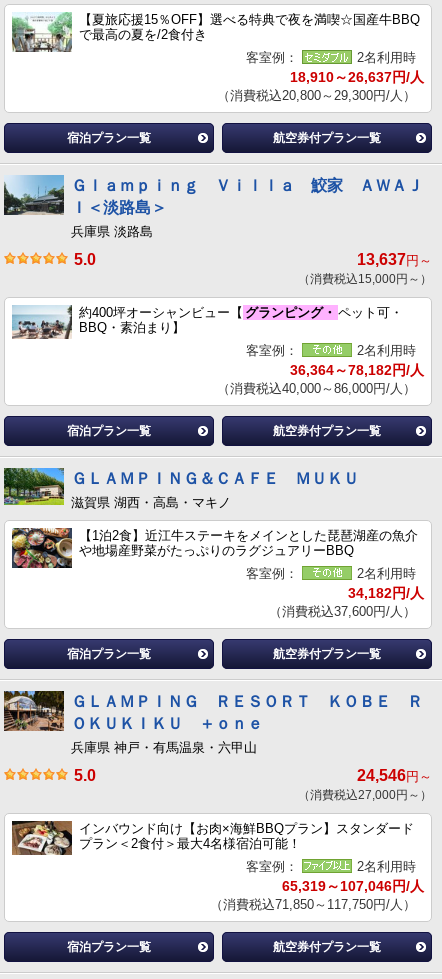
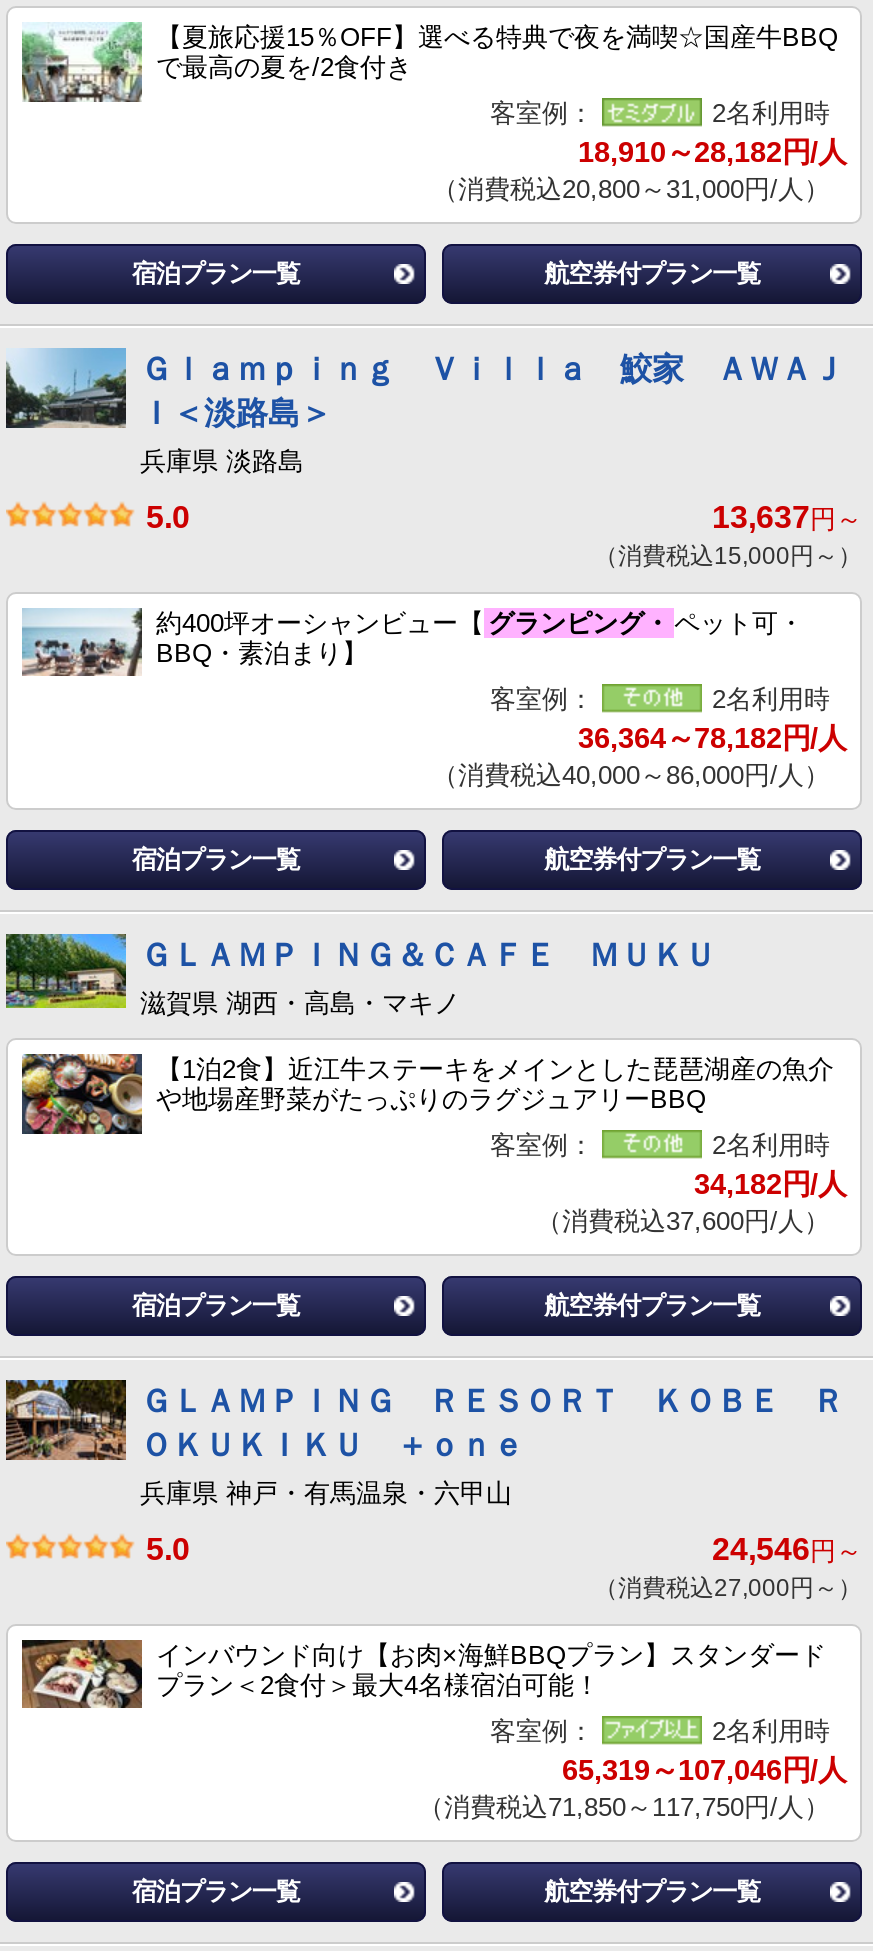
- 18,910～26,637円/人
+ 18,910～28,182円/人

- （消費税込20,800～29,300円/人）
+ （消費税込20,800～31,000円/人）
